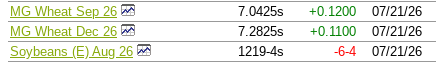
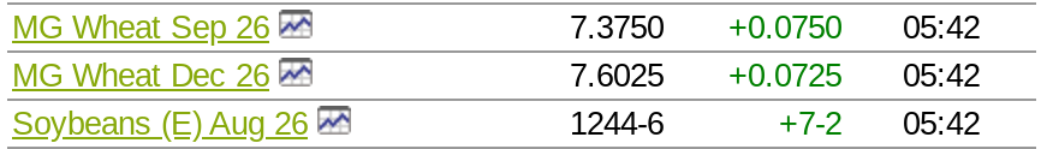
- 7.0425s
- +0.1200
- 07/21/26
+ 7.3750
+ +0.0750
+ 05:42

- 7.2825s
- +0.1100
- 07/21/26
+ 7.6025
+ +0.0725
+ 05:42

- 1219-4s
- -6-4
- 07/21/26
+ 1244-6
+ +7-2
+ 05:42
